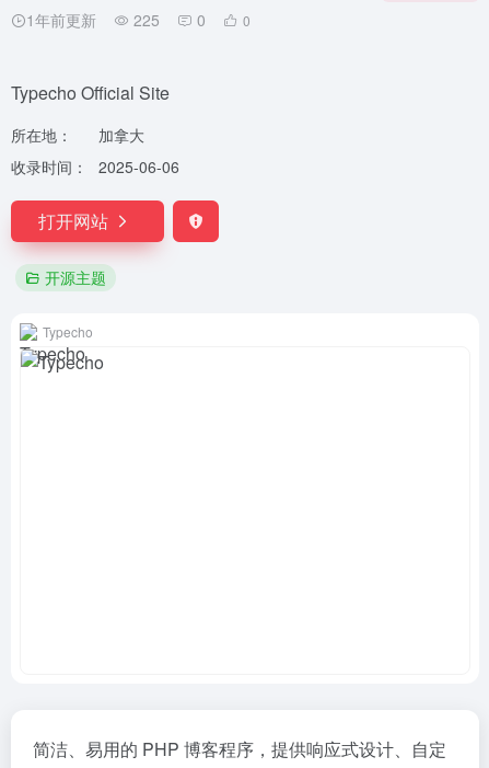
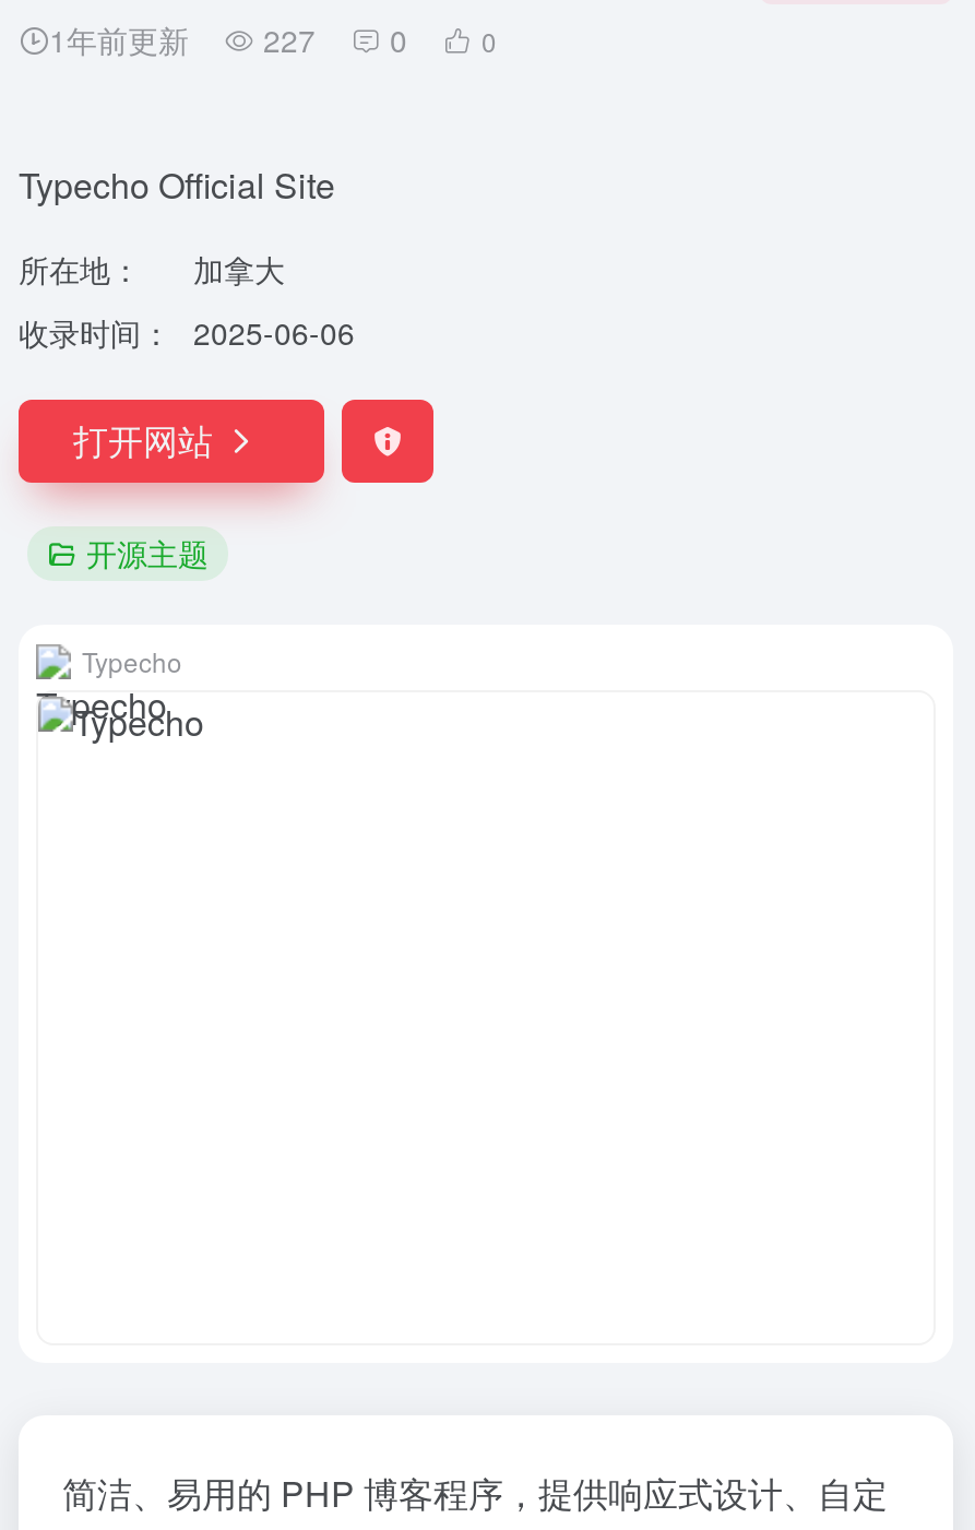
- 1年前更新 225 0 0
+ 1年前更新 227 0 0
